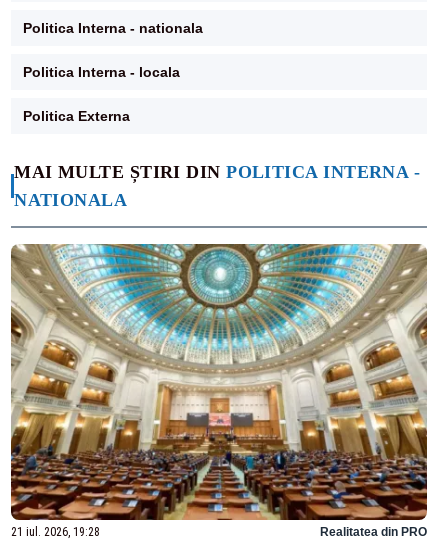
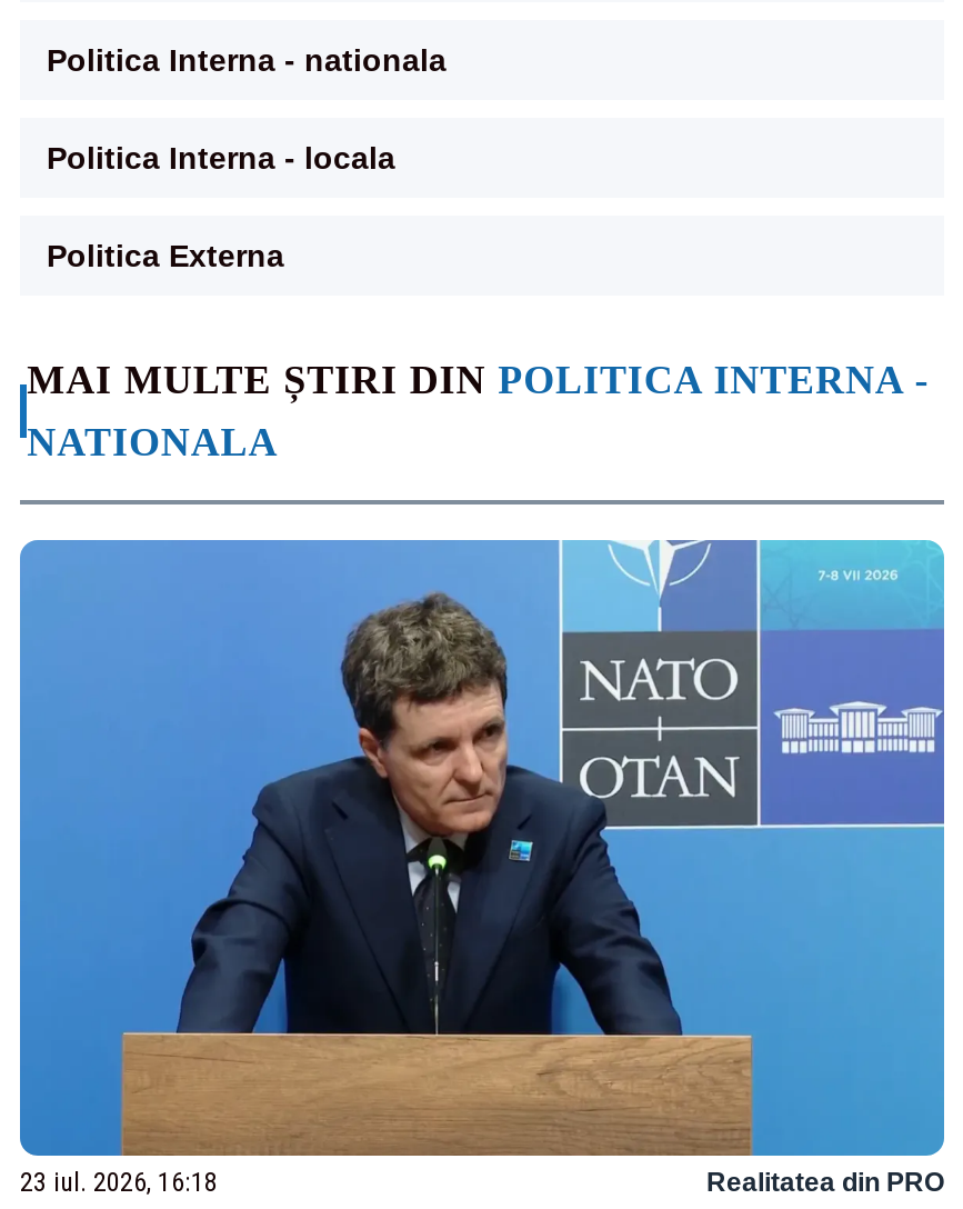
- [image]
- 21 iul. 2026, 19:28
+ [image]
+ 23 iul. 2026, 16:18
